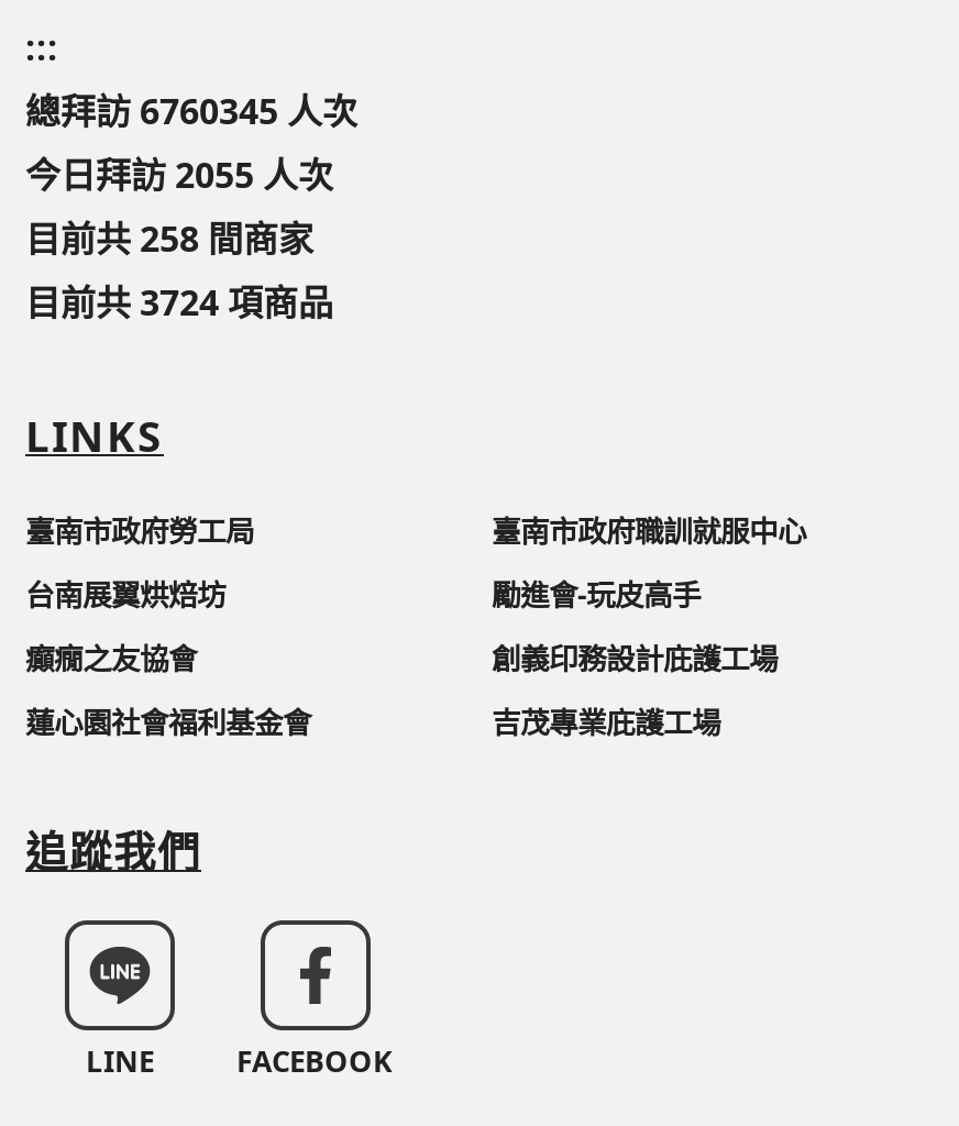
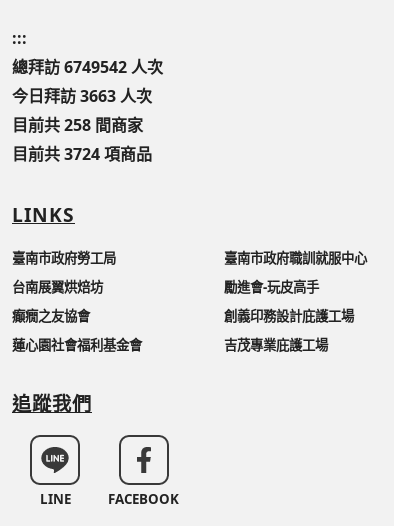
- 總拜訪 6760345 人次
+ 總拜訪 6749542 人次

- 今日拜訪 2055 人次
+ 今日拜訪 3663 人次
